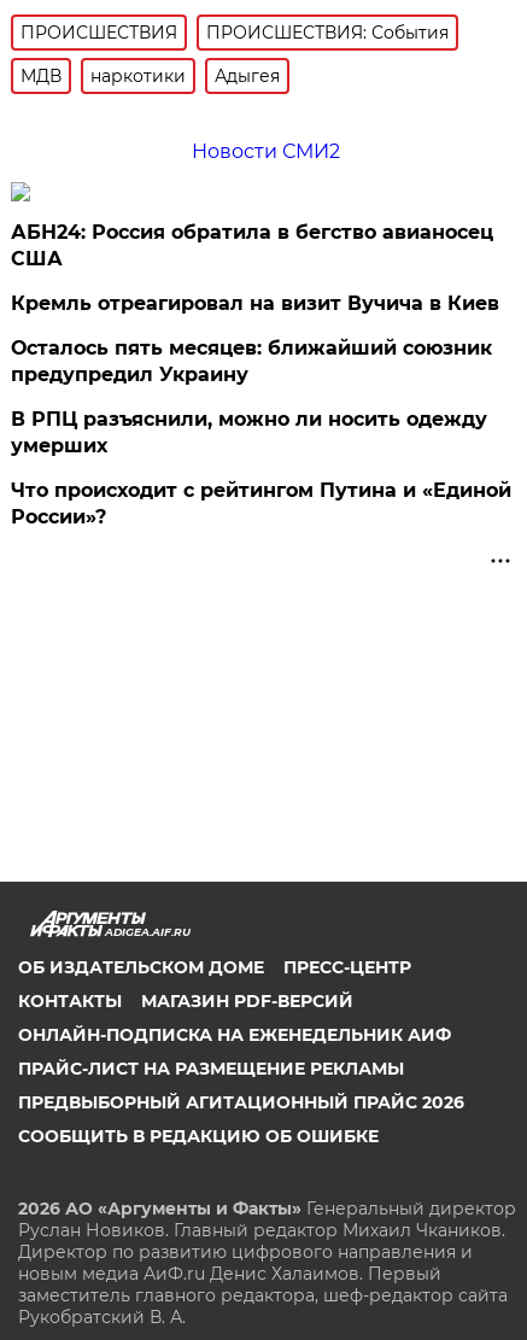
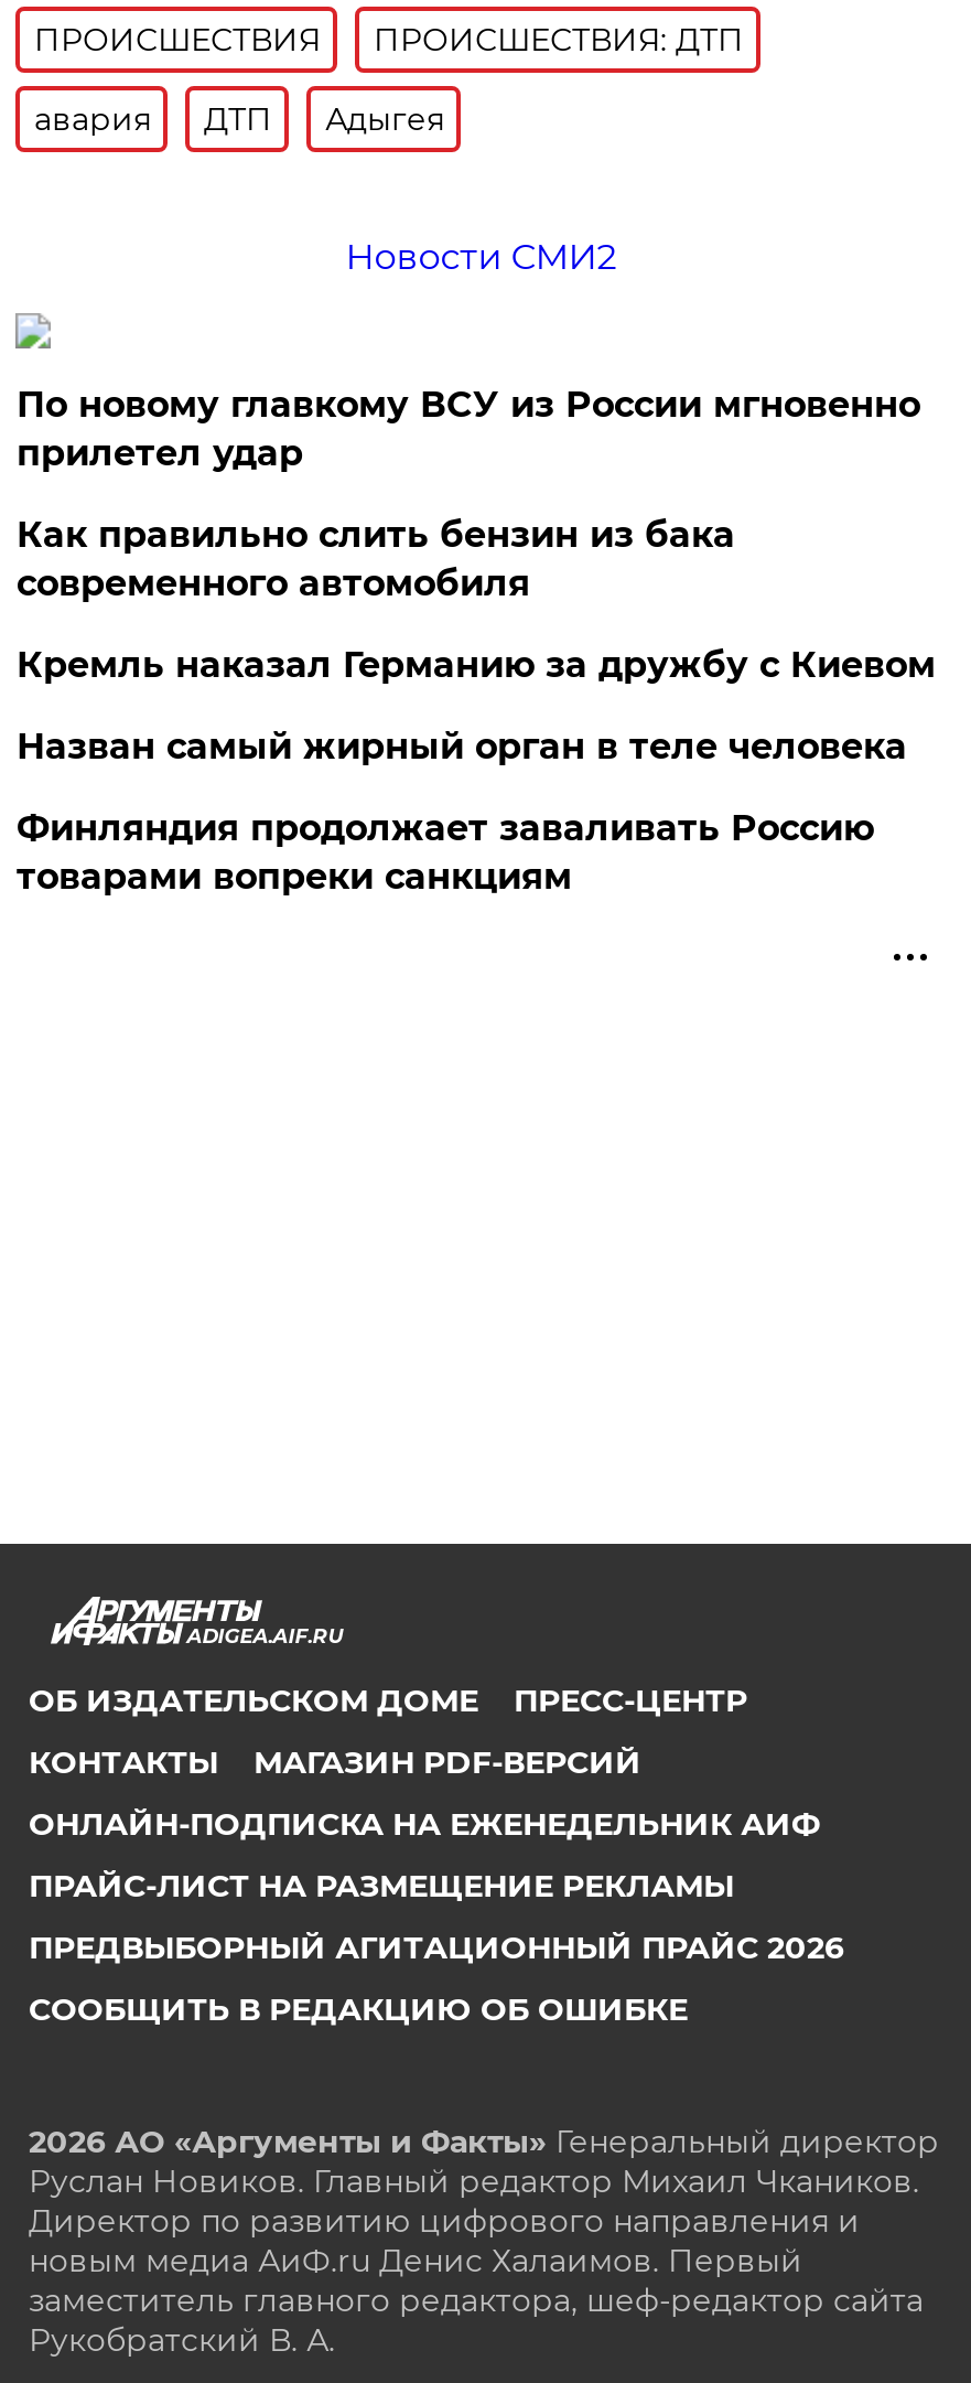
- ПРОИСШЕСТВИЯ: События
+ ПРОИСШЕСТВИЯ: ДТП

- МДВ
- наркотики
+ авария
+ ДТП

- АБН24: Россия обратила в бегство авианосец
- США
+ По новому главкому ВСУ из России мгновенно
+ прилетел удар

- Кремль отреагировал на визит Вучича в Киев
+ Как правильно слить бензин из бака
+ современного автомобиля

- Осталось пять месяцев: ближайший союзник
- предупредил Украину
+ Кремль наказал Германию за дружбу с Киевом

- В РПЦ разъяснили, можно ли носить одежду
- умерших
+ Назван самый жирный орган в теле человека

- Что происходит с рейтингом Путина и «Единой
- России»?
+ Финляндия продолжает заваливать Россию
+ товарами вопреки санкциям
